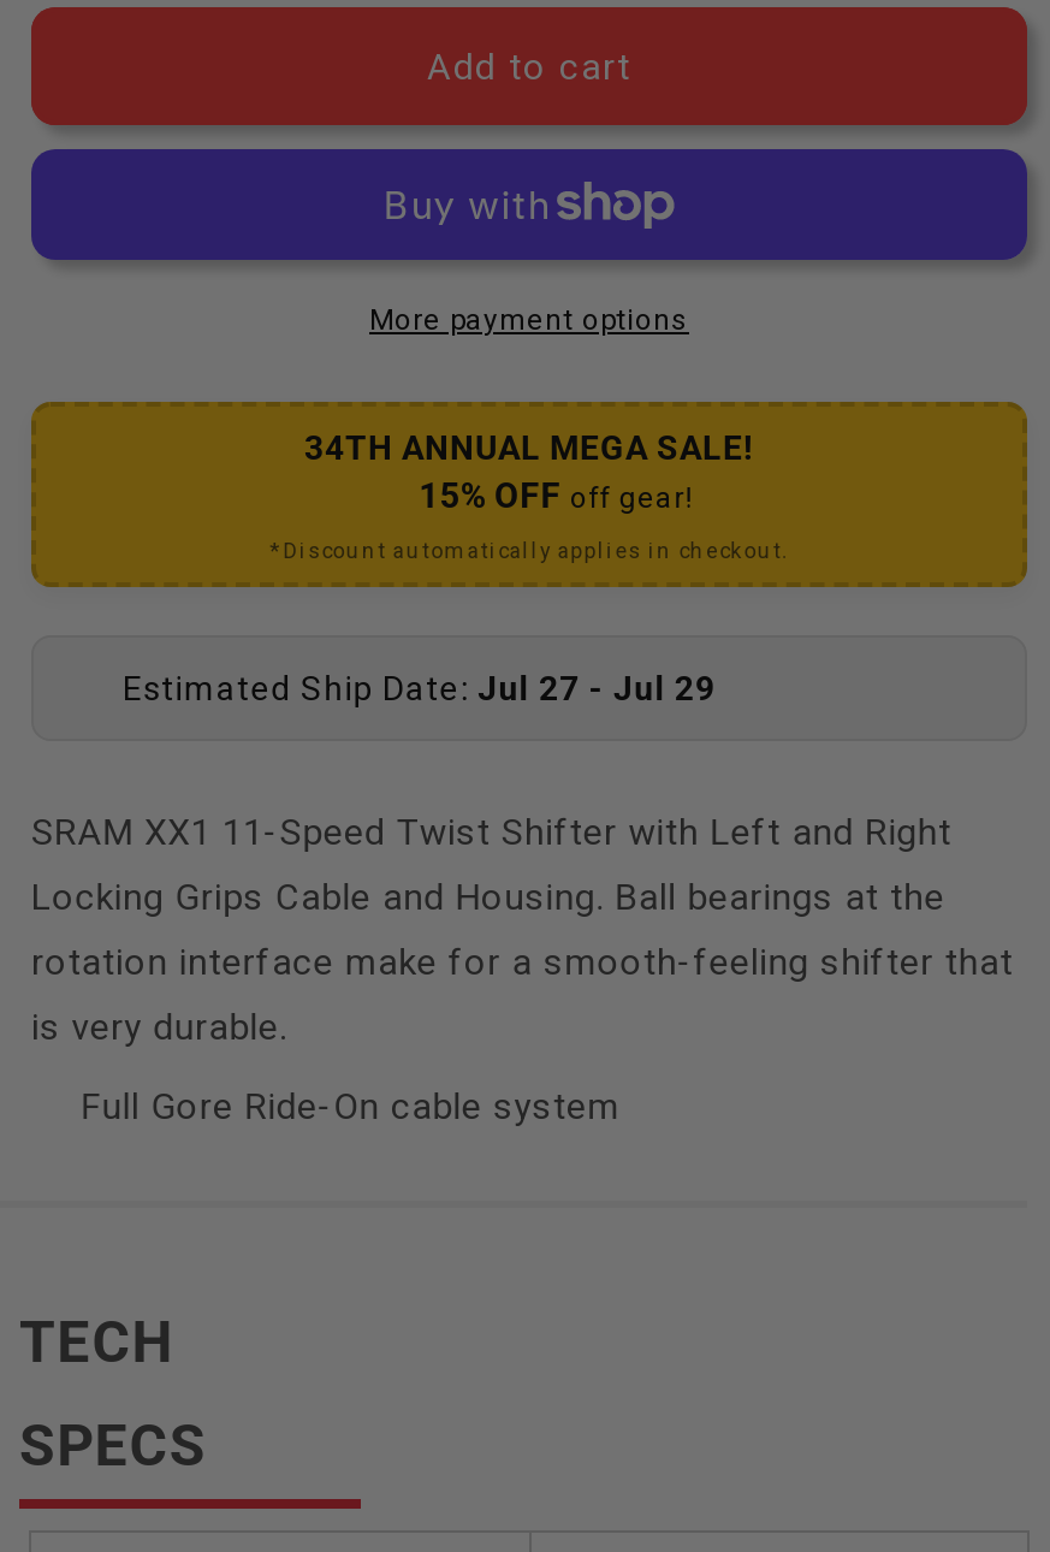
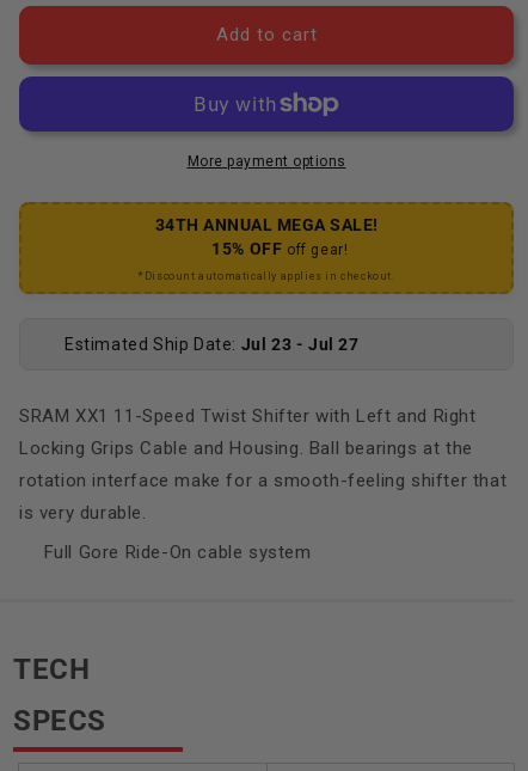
- Estimated Ship Date: Jul 27 - Jul 29
+ Estimated Ship Date: Jul 23 - Jul 27
